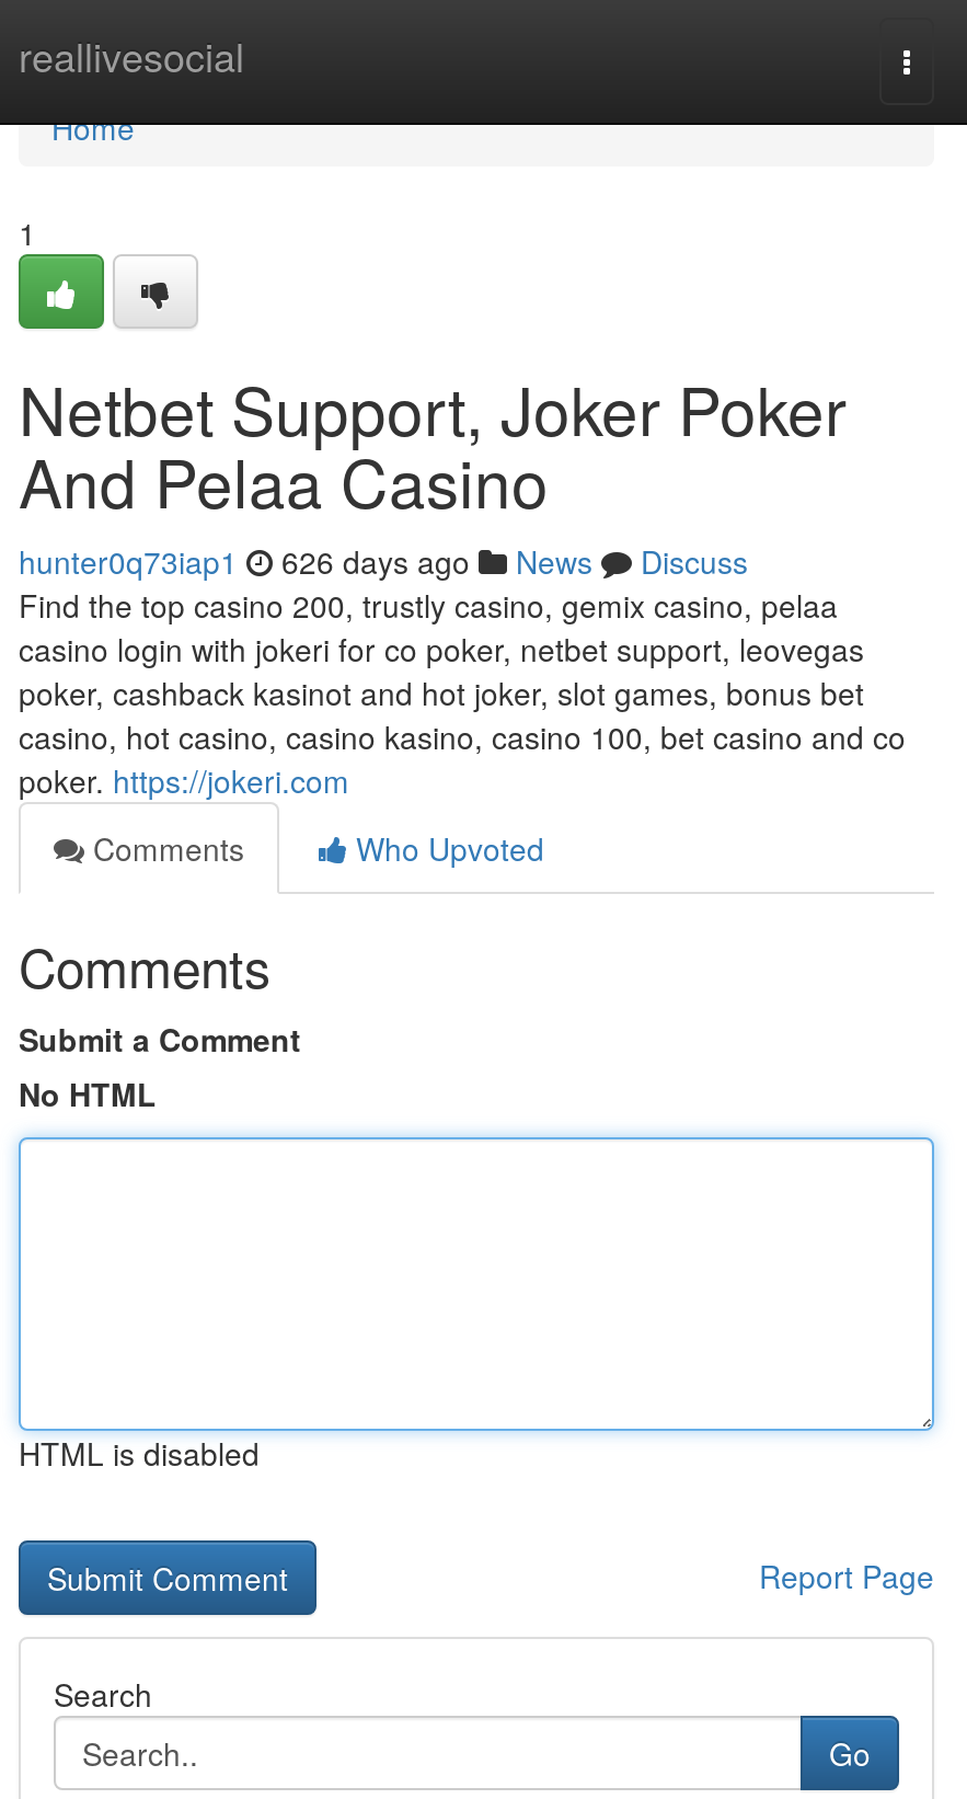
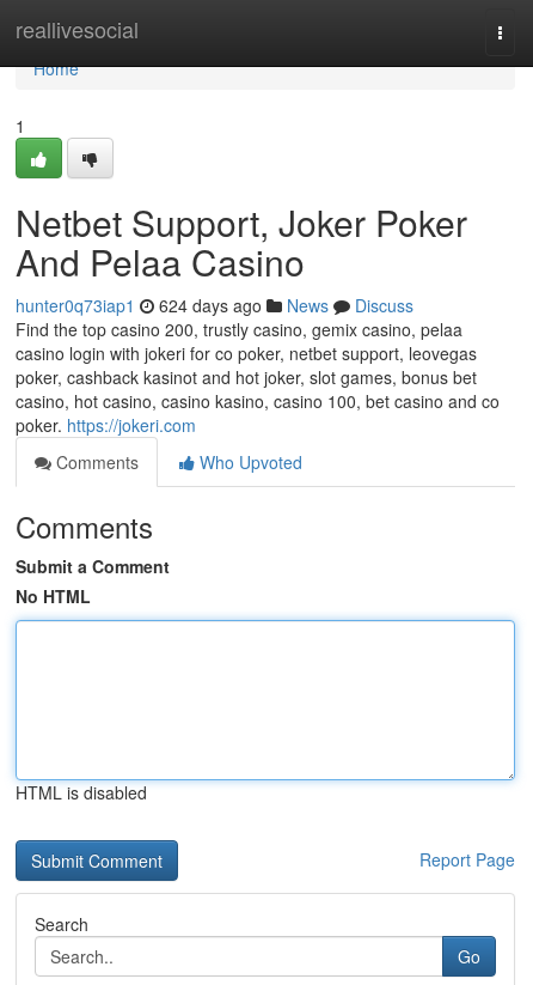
- hunter0q73iap1 626 days ago News Discuss
+ hunter0q73iap1 624 days ago News Discuss
